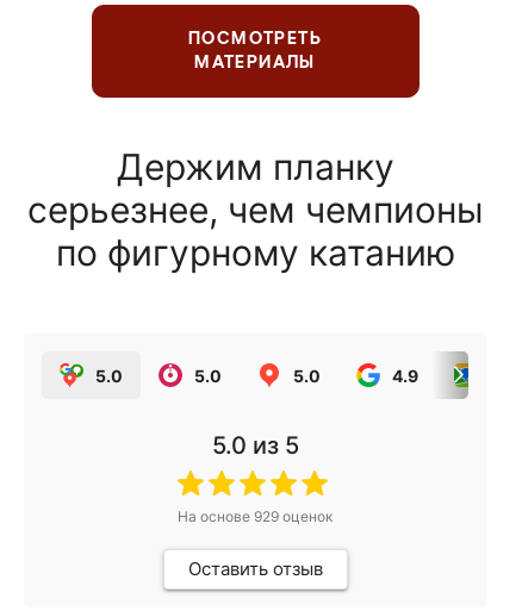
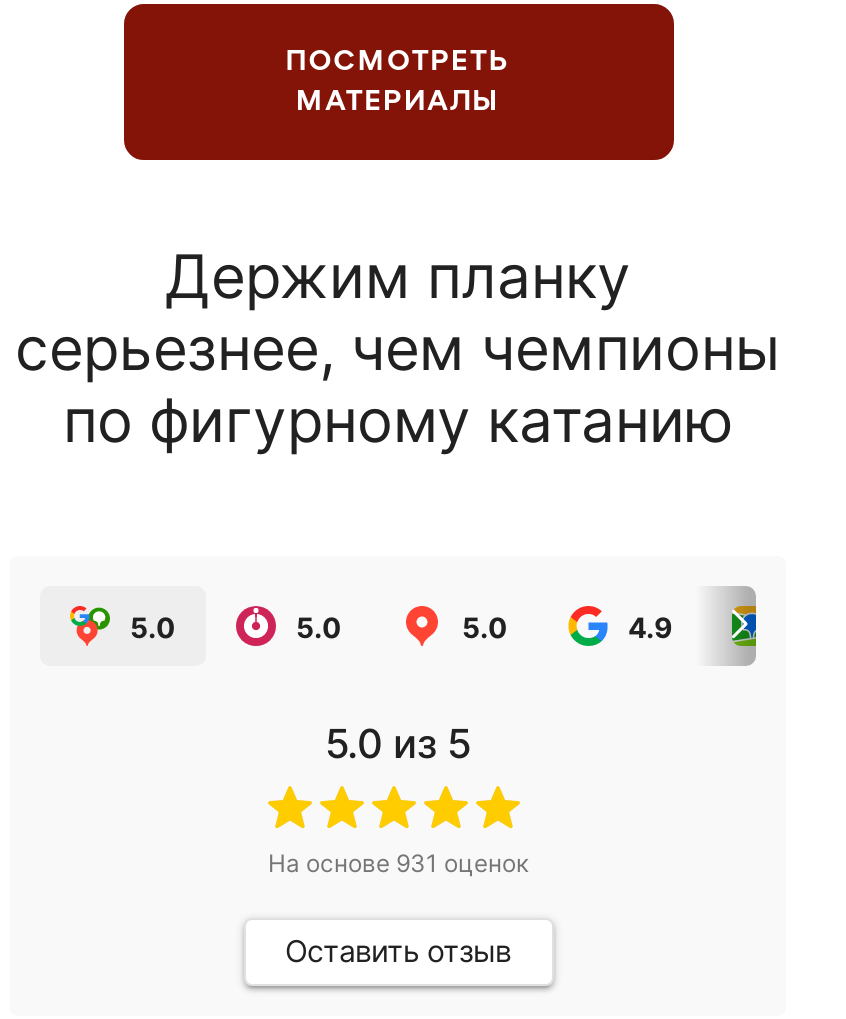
- На основе 929 оценок
+ На основе 931 оценок
